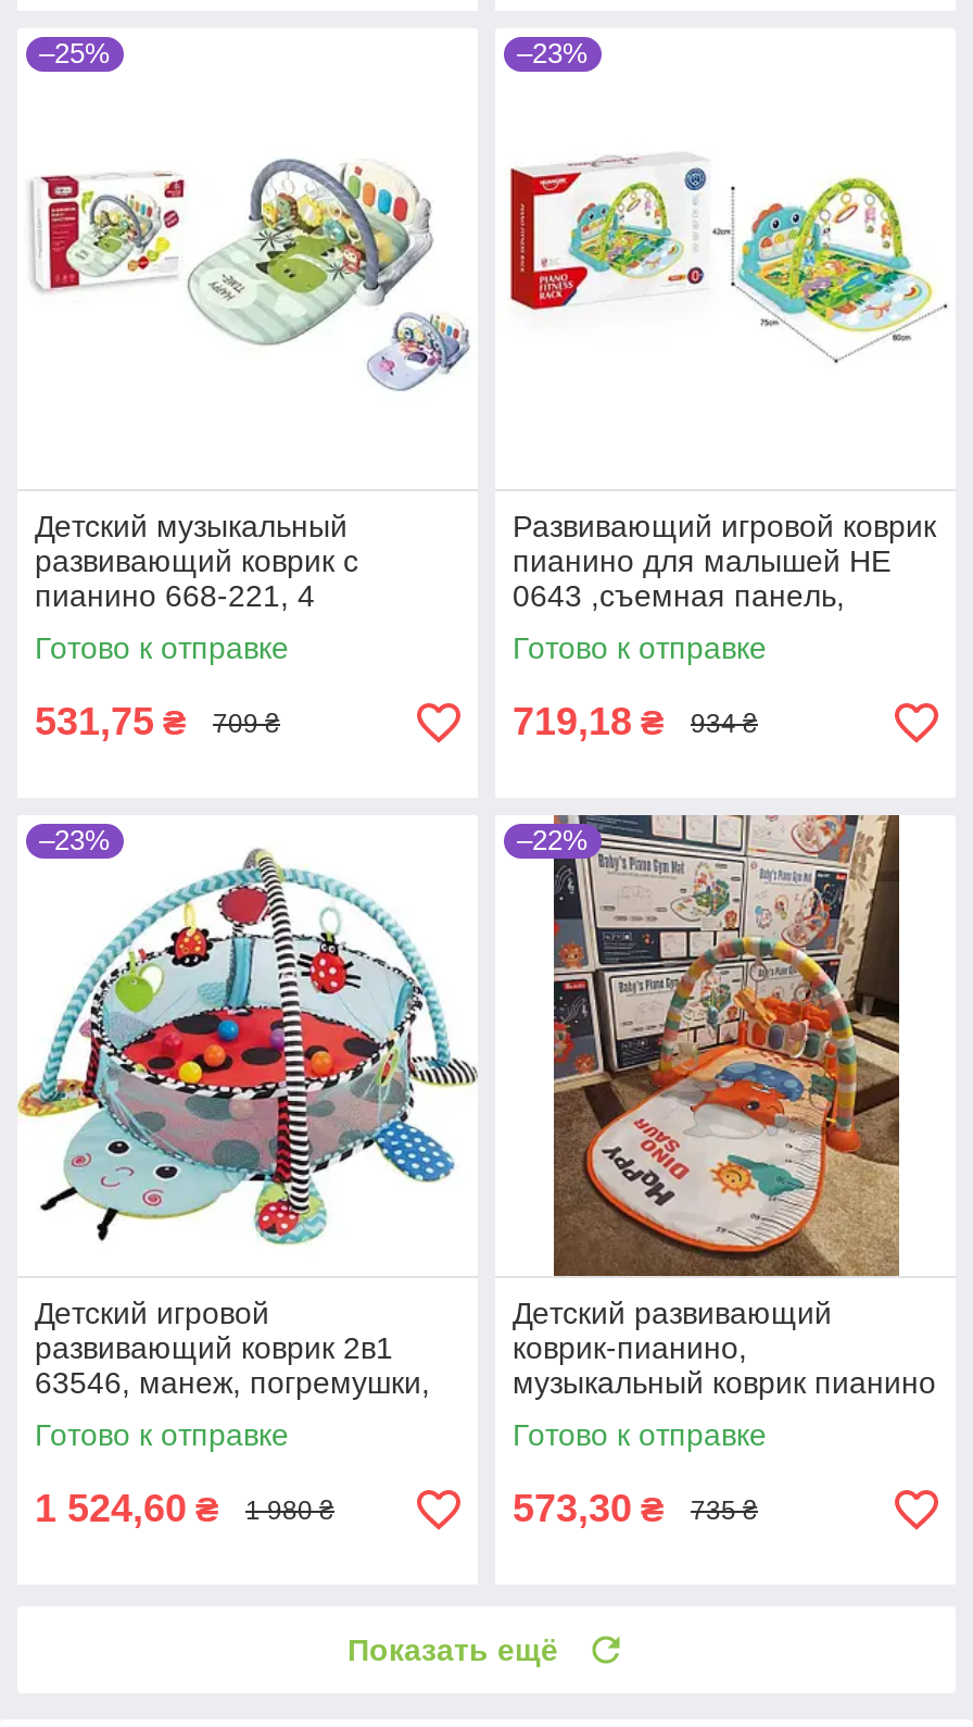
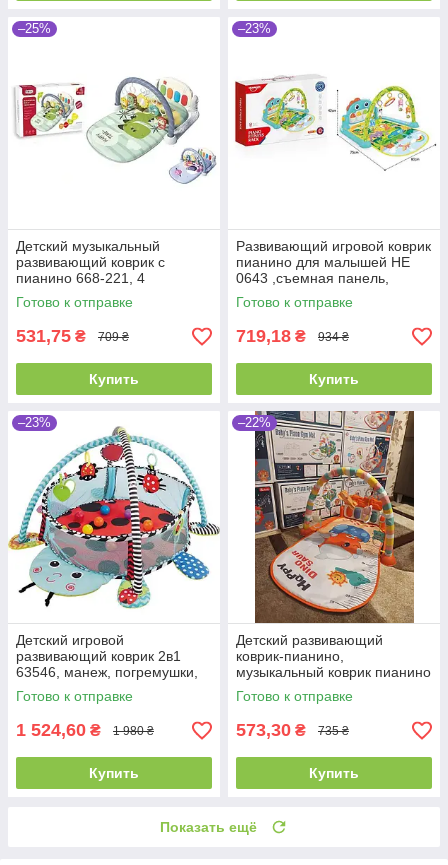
+ Купить

+ Купить

+ Купить

+ Купить
